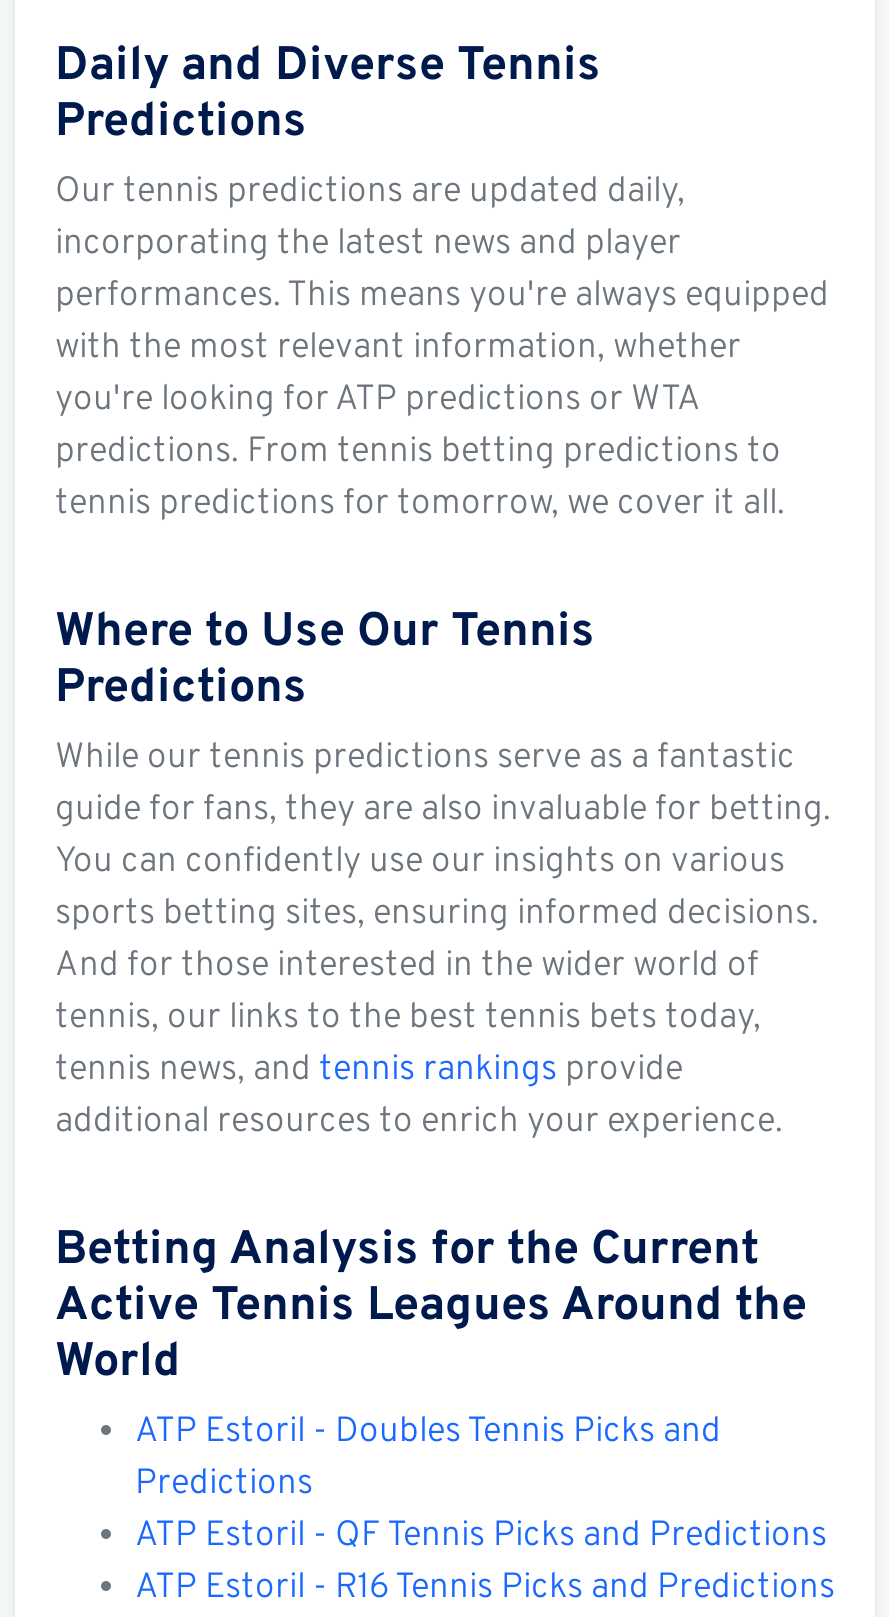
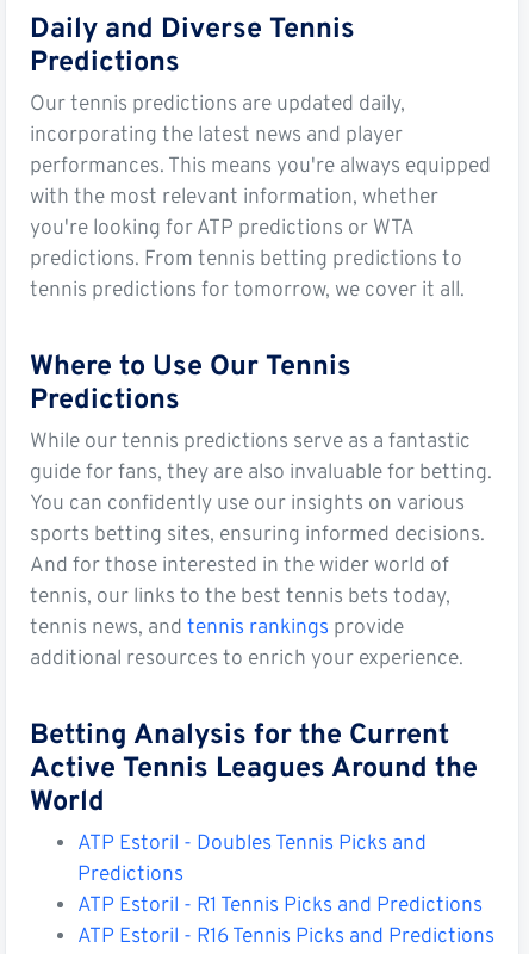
- ATP Estoril - QF Tennis Picks and Predictions
+ ATP Estoril - R1 Tennis Picks and Predictions
